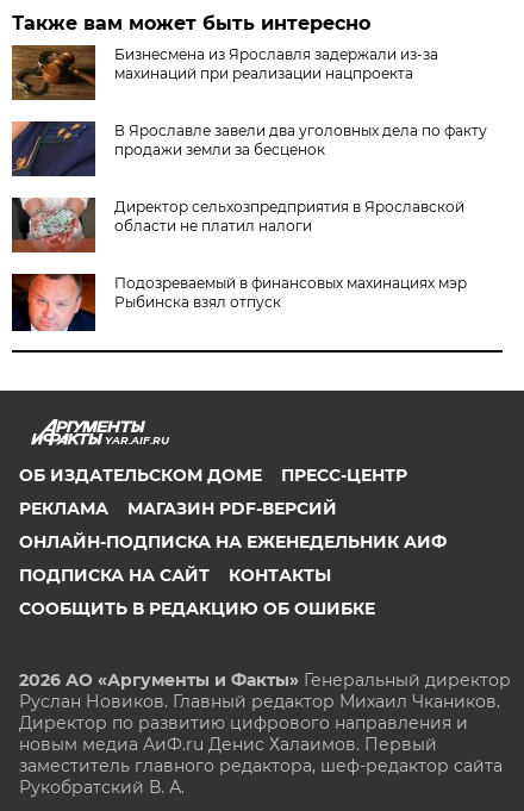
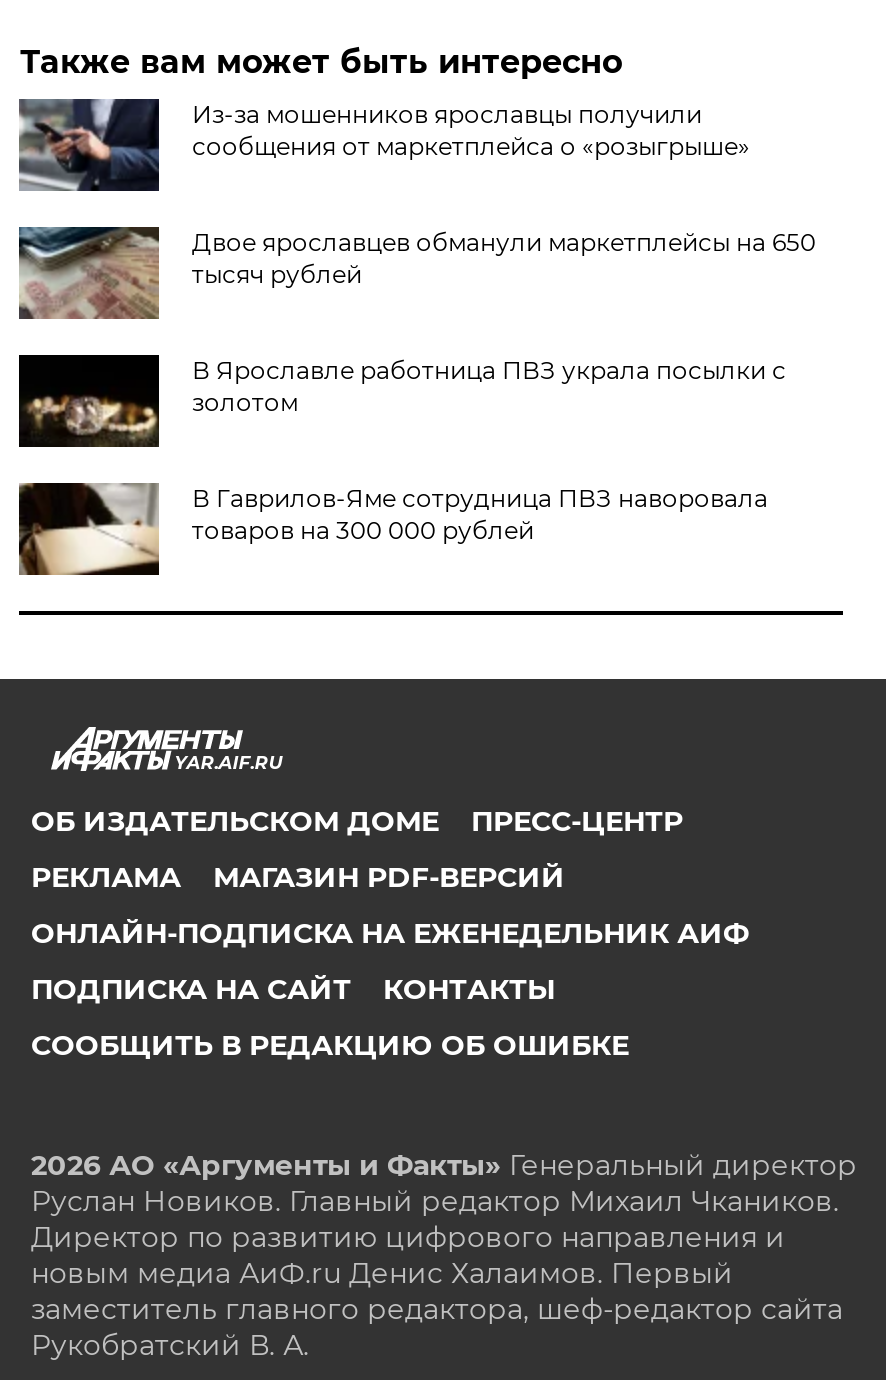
- [image]
- Бизнесмена из Ярославля задержали из-за
- махинаций при реализации нацпроекта
+ [image]
+ Из-за мошенников ярославцы получили
+ сообщения от маркетплейса о «розыгрыше»

- [image]
- В Ярославле завели два уголовных дела по факту
- продажи земли за бесценок
+ [image]
+ Двое ярославцев обманули маркетплейсы на 650
+ тысяч рублей

- [image]
- Директор сельхозпредприятия в Ярославской
- области не платил налоги
+ [image]
+ В Ярославле работница ПВЗ украла посылки с
+ золотом

- [image]
- Подозреваемый в финансовых махинациях мэр
- Рыбинска взял отпуск
+ [image]
+ В Гаврилов‑Яме сотрудница ПВЗ наворовала
+ товаров на 300 000 рублей
